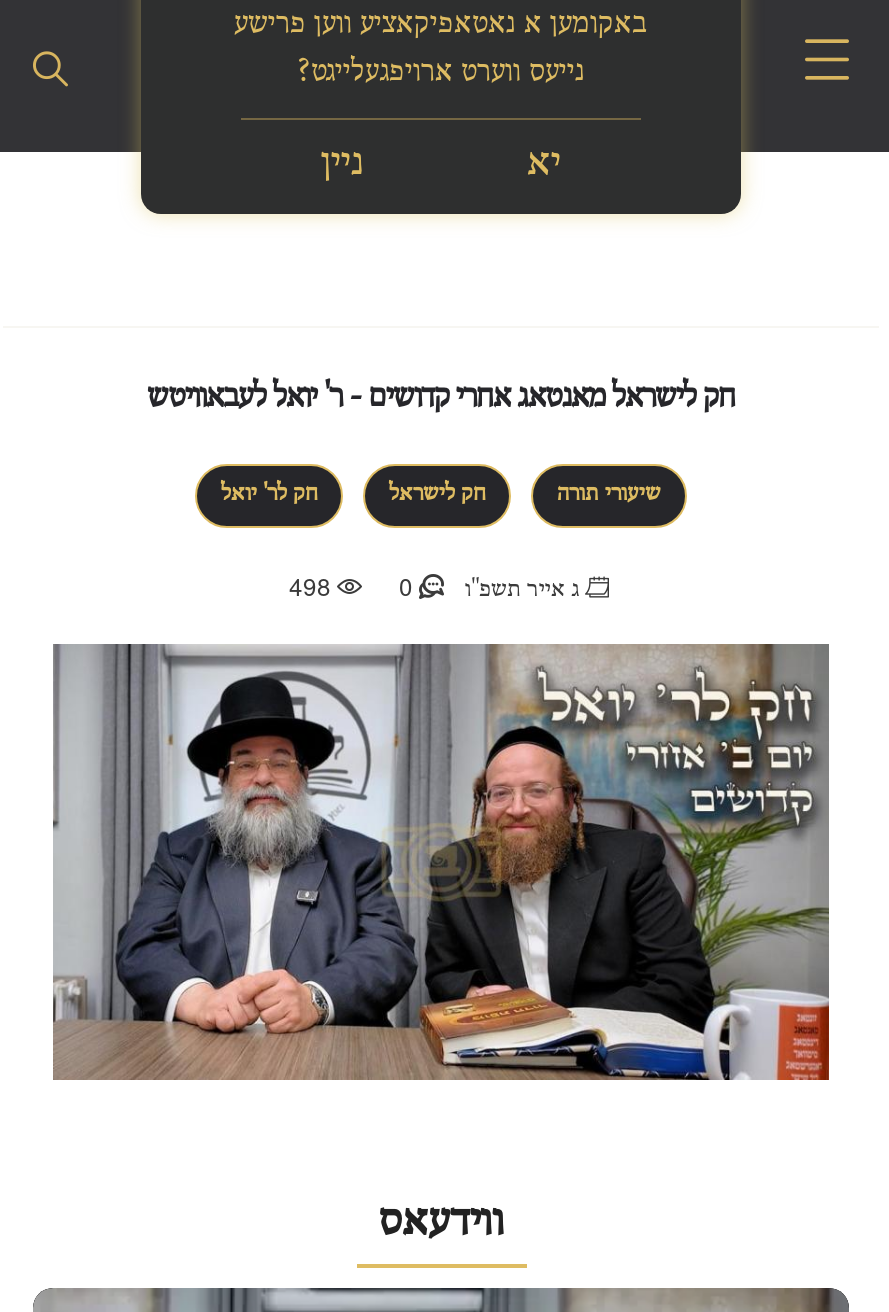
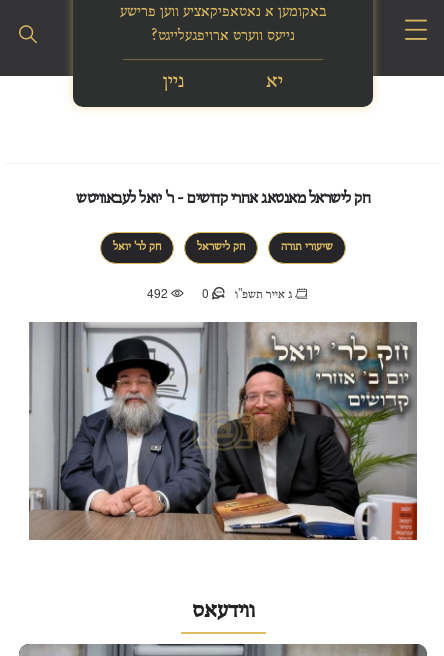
- 498
+ 492
